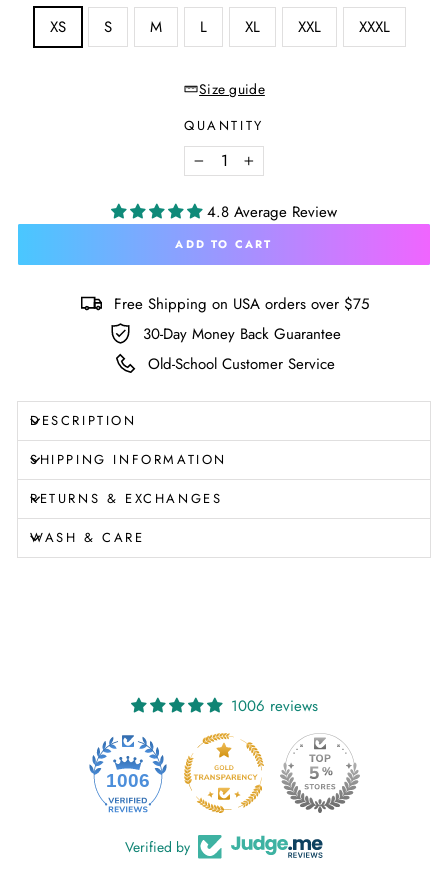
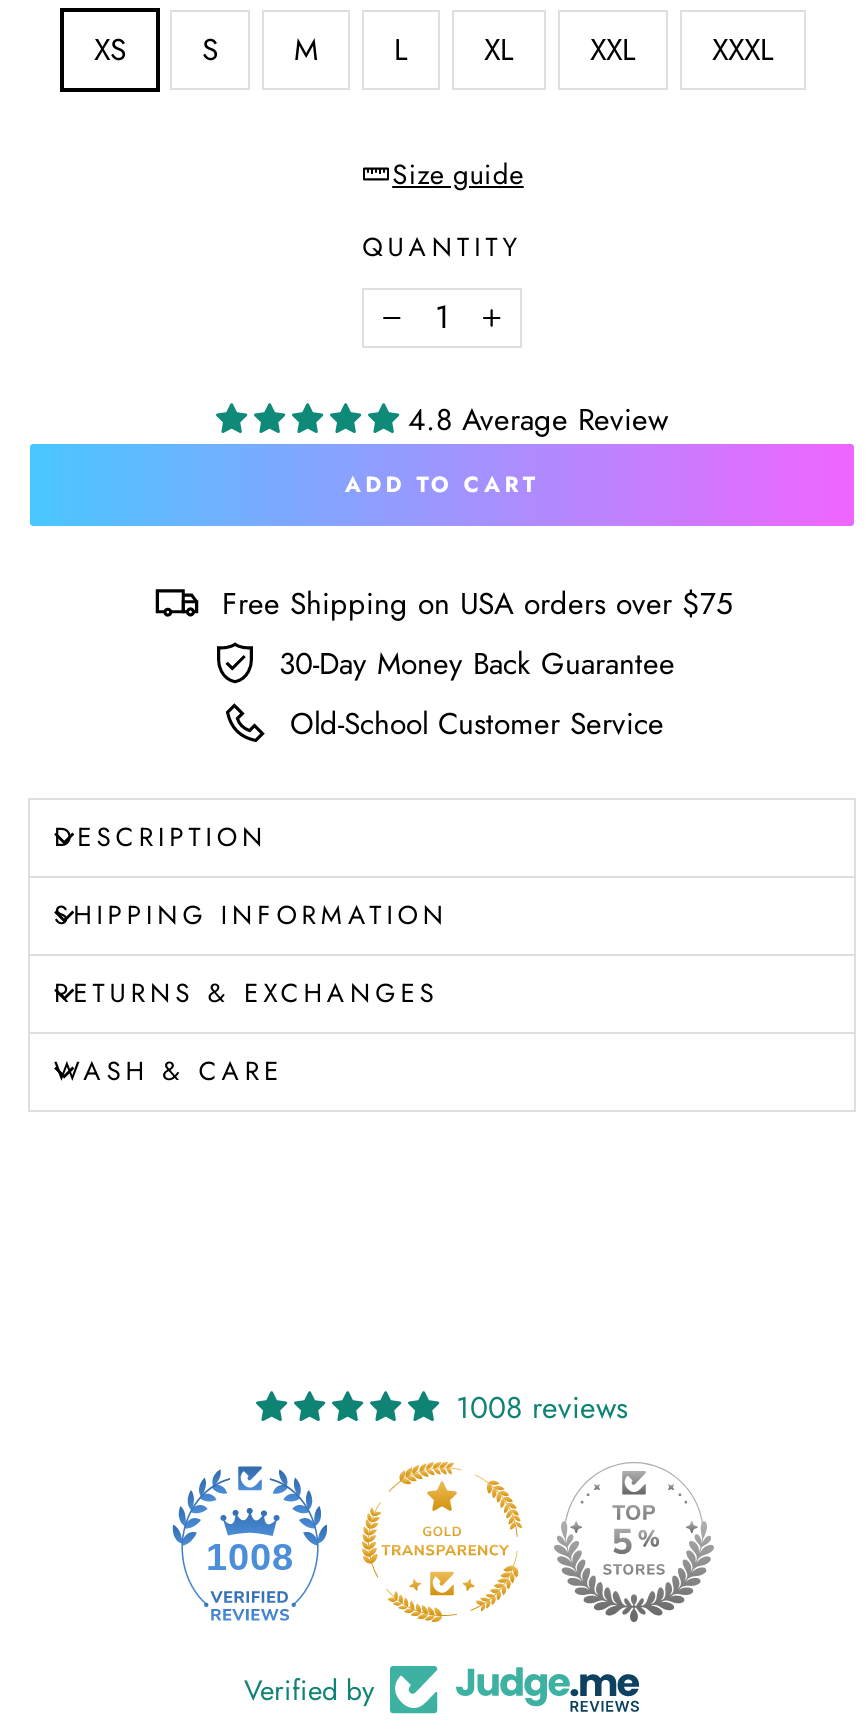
- 1006 reviews
+ 1008 reviews

- 1006
+ 1008
